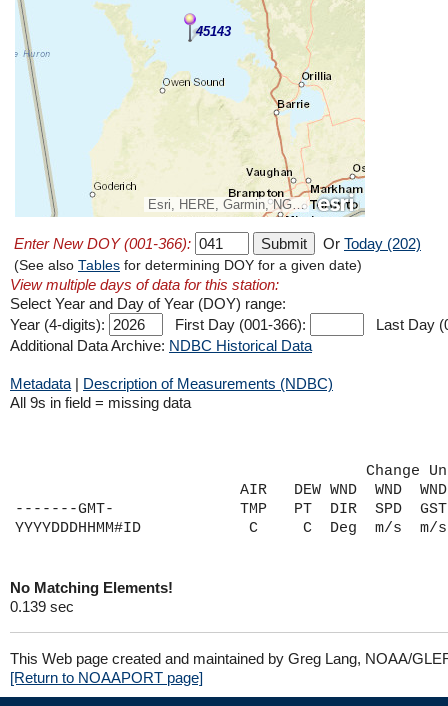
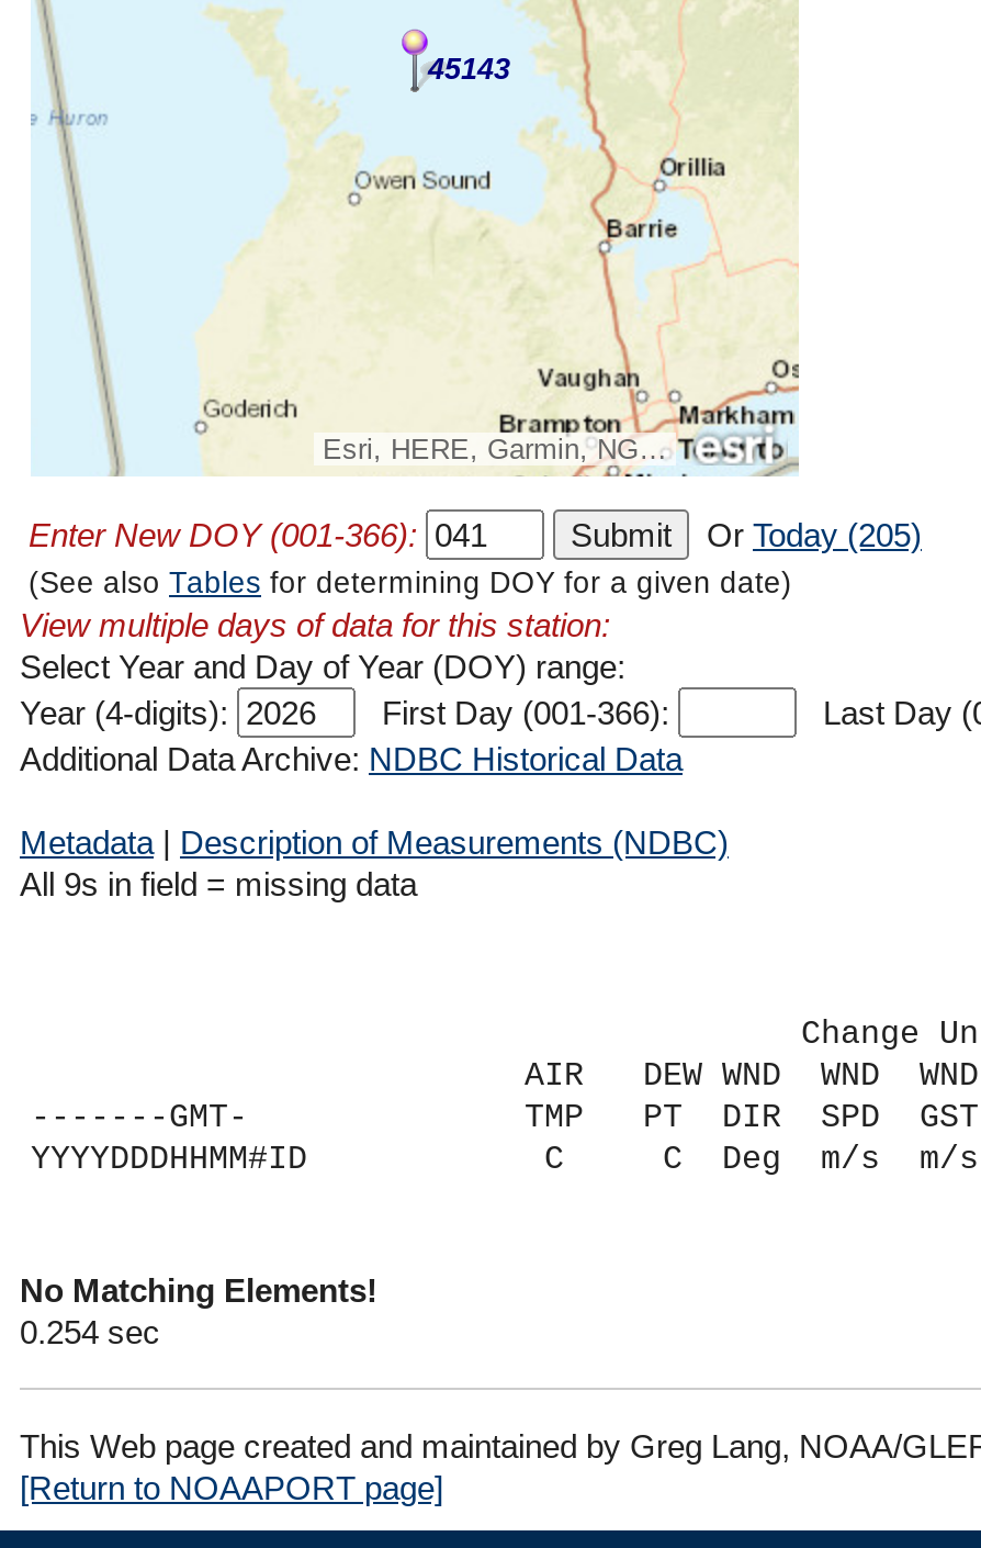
- Or Today (202)
+ Or Today (205)

- 0.139 sec
+ 0.254 sec
